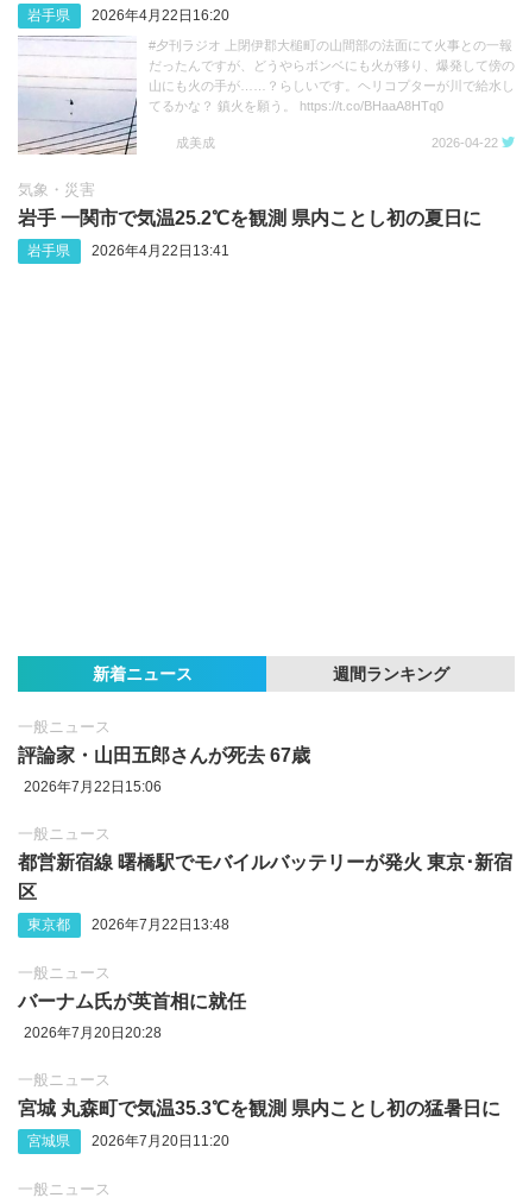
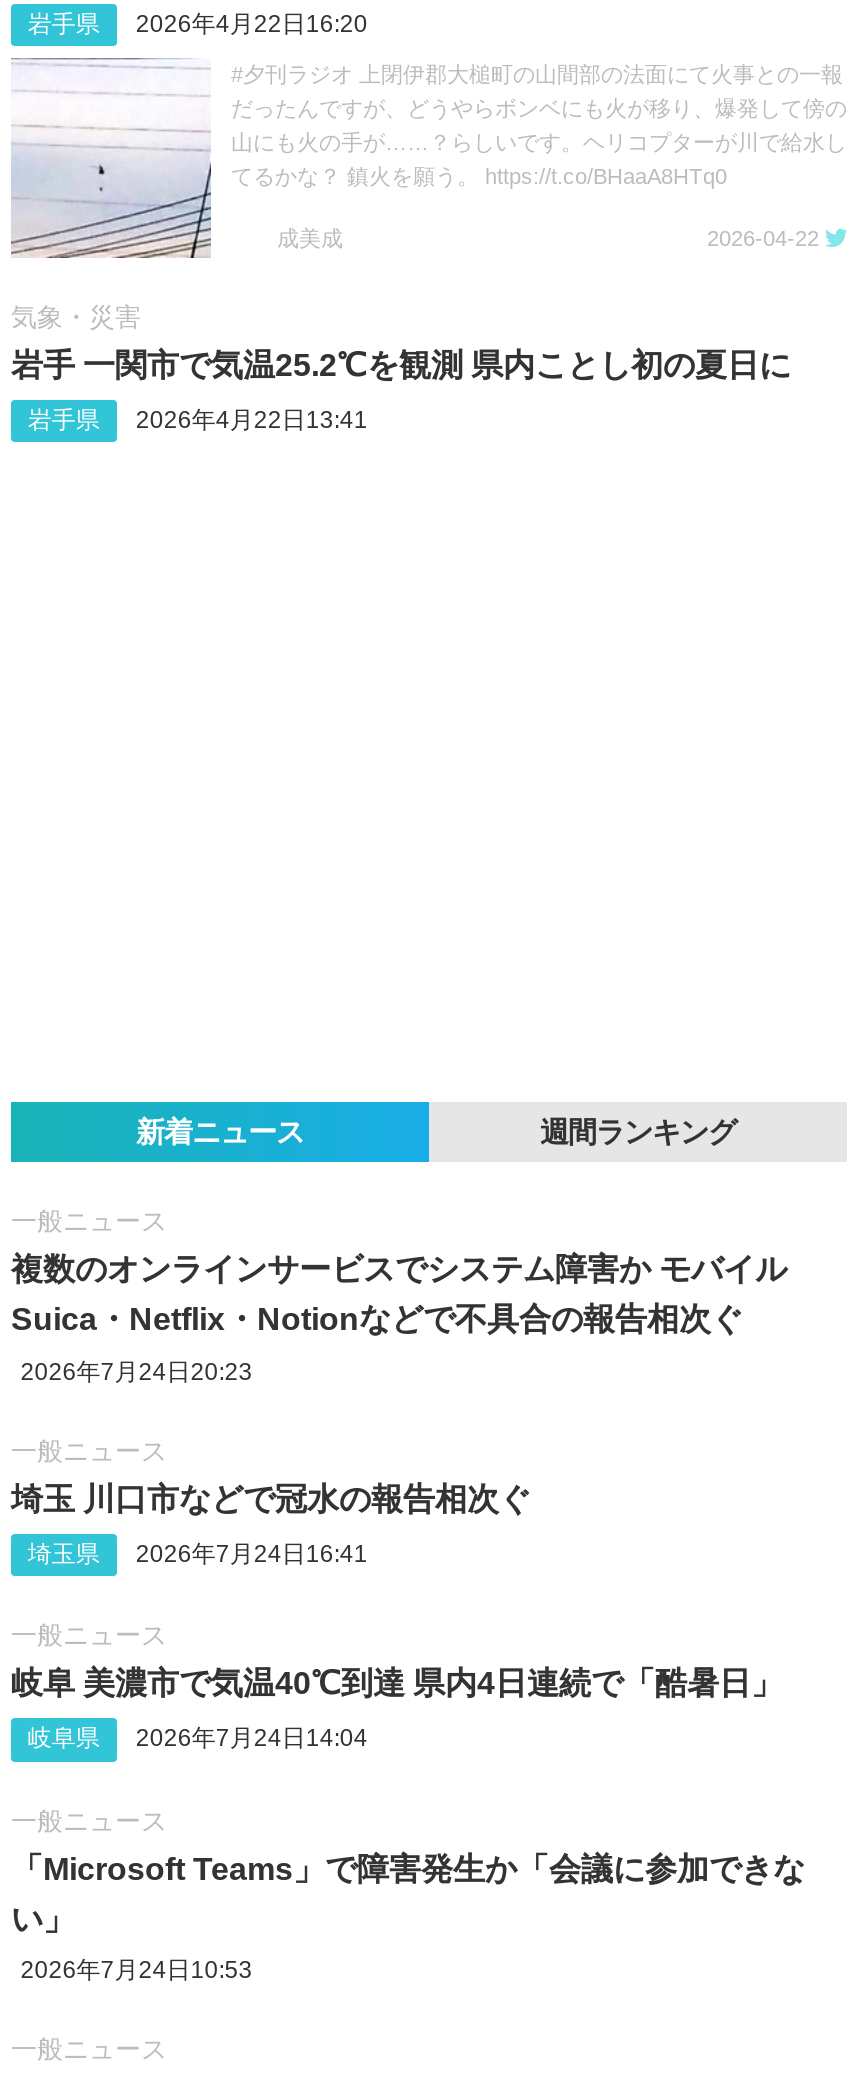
- 評論家・山田五郎さんが死去 67歳
- 2026年7月22日15:06
+ 複数のオンラインサービスでシステム障害か モバイル
+ Suica・Netflix・Notionなどで不具合の報告相次ぐ
+ 2026年7月24日20:23

- 都営新宿線 曙橋駅でモバイルバッテリーが発火 東京･新宿
- 区
- 東京都
- 2026年7月22日13:48
+ 埼玉 川口市などで冠水の報告相次ぐ
+ 埼玉県
+ 2026年7月24日16:41

- バーナム氏が英首相に就任
+ 岐阜 美濃市で気温40℃到達 県内4日連続で「酷暑日」

- 2026年7月20日20:28
+ 岐阜県
+ 2026年7月24日14:04

- 宮城 丸森町で気温35.3℃を観測 県内ことし初の猛暑日に
- 宮城県
- 2026年7月20日11:20
+ 「Microsoft Teams」で障害発生か「会議に参加できな
+ い」
+ 2026年7月24日10:53
